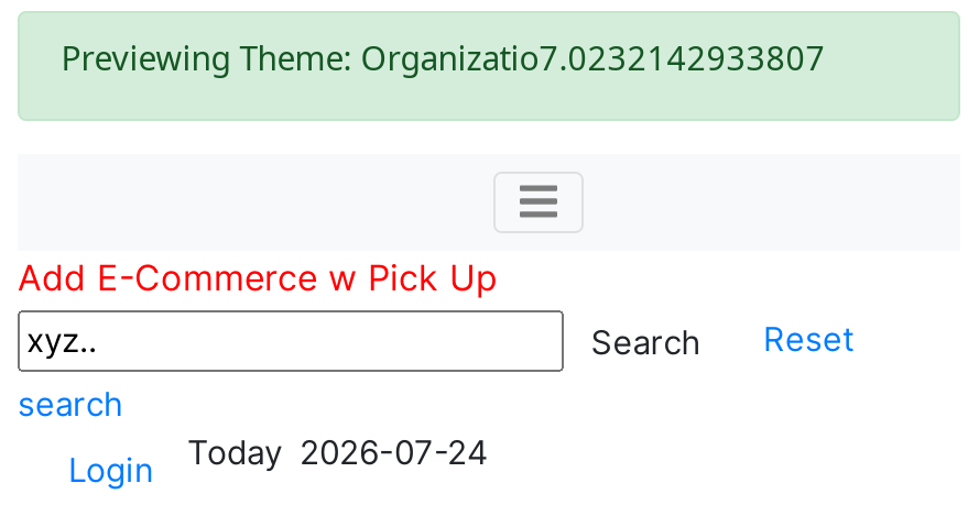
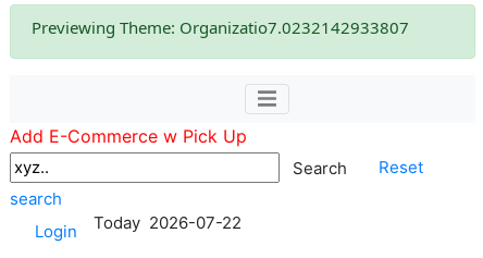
- Login Today 2026-07-24
+ Login Today 2026-07-22
